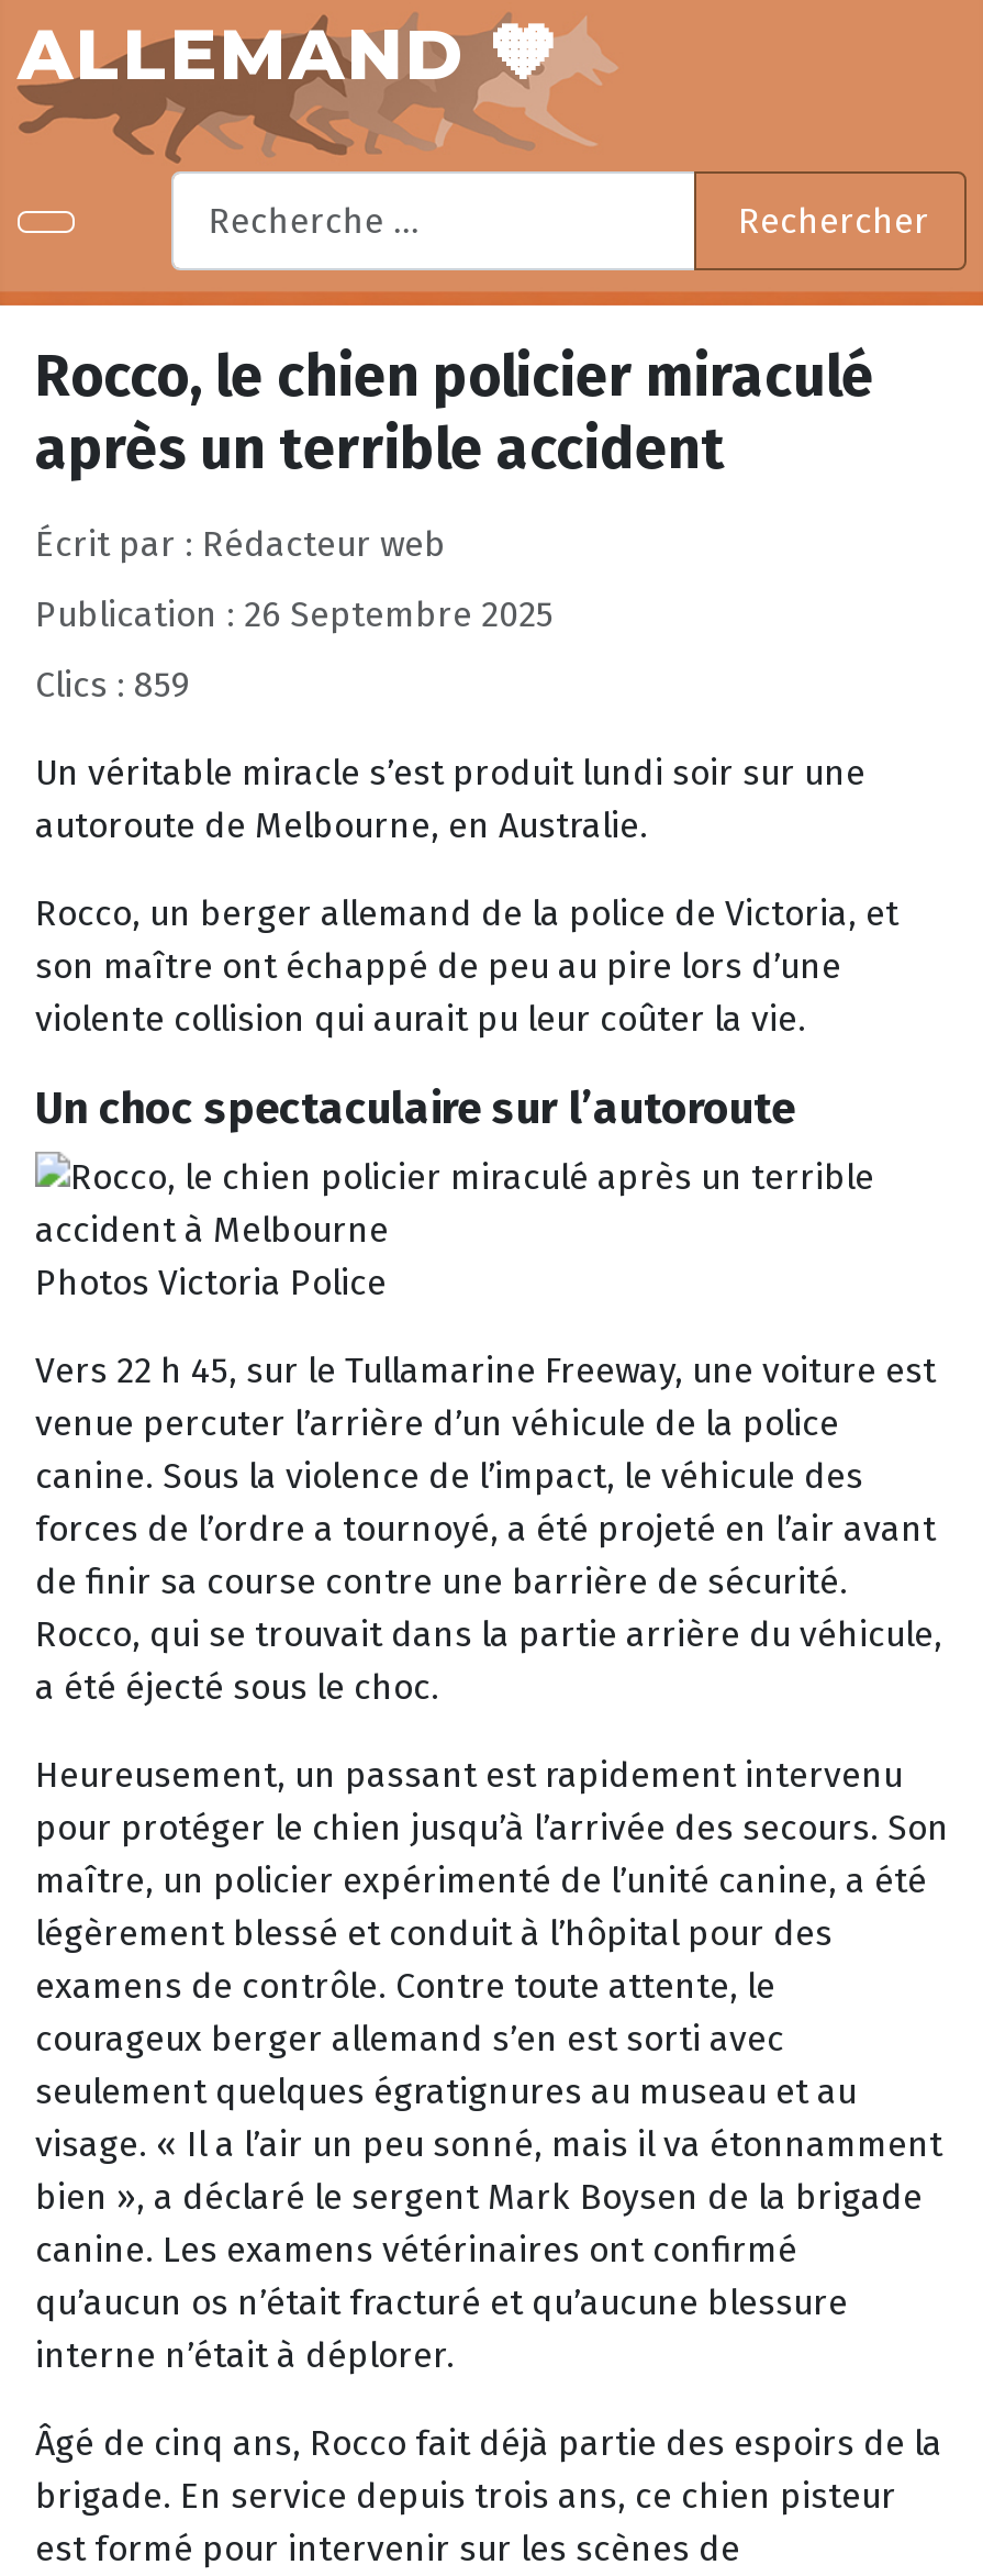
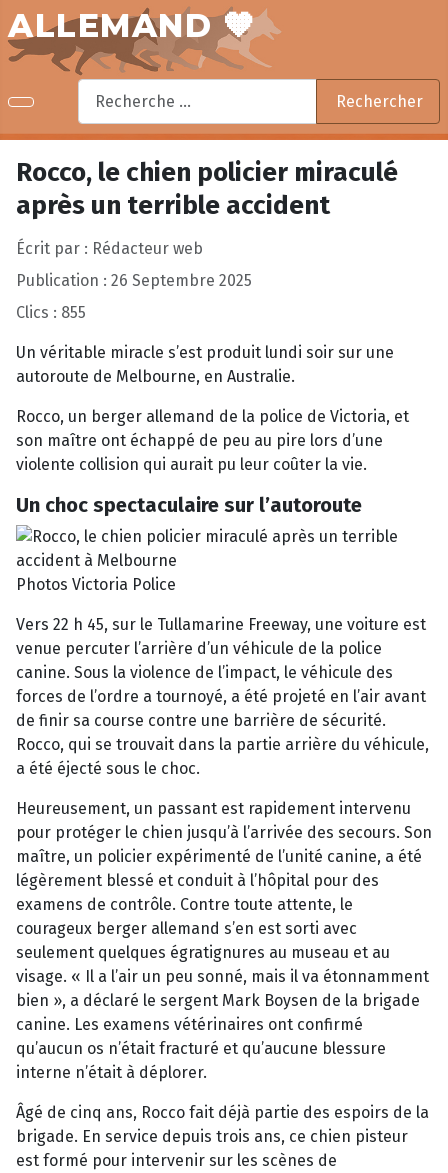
- Clics : 859
+ Clics : 855
